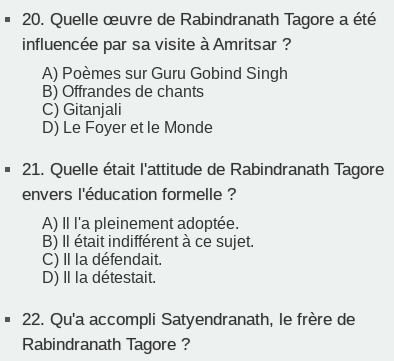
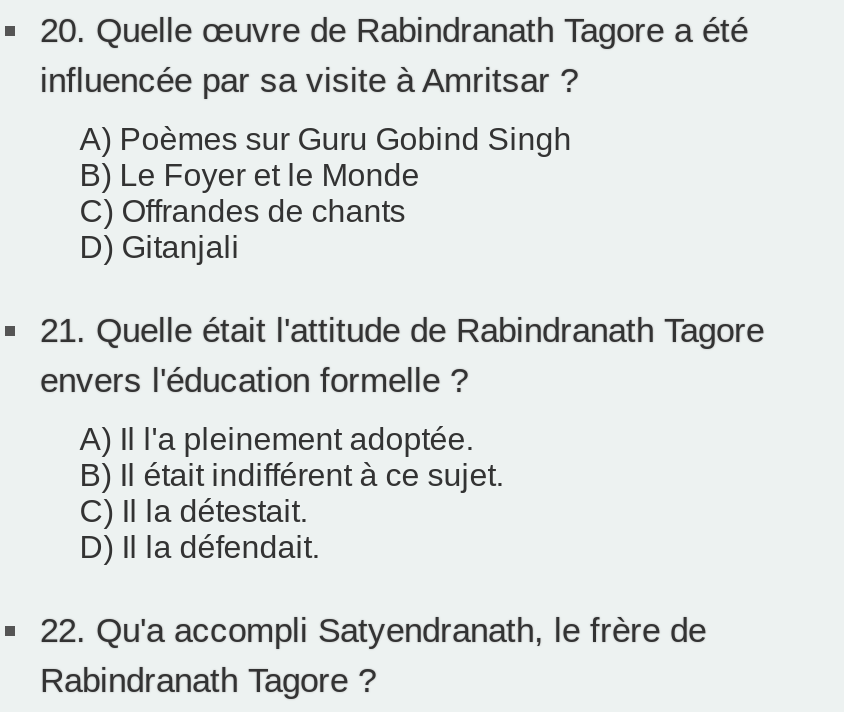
- B) Offrandes de chants
- C) Gitanjali
- D) Le Foyer et le Monde
+ B) Le Foyer et le Monde
+ C) Offrandes de chants
+ D) Gitanjali

- C) Il la défendait.
+ C) Il la détestait.

- D) Il la détestait.
+ D) Il la défendait.
